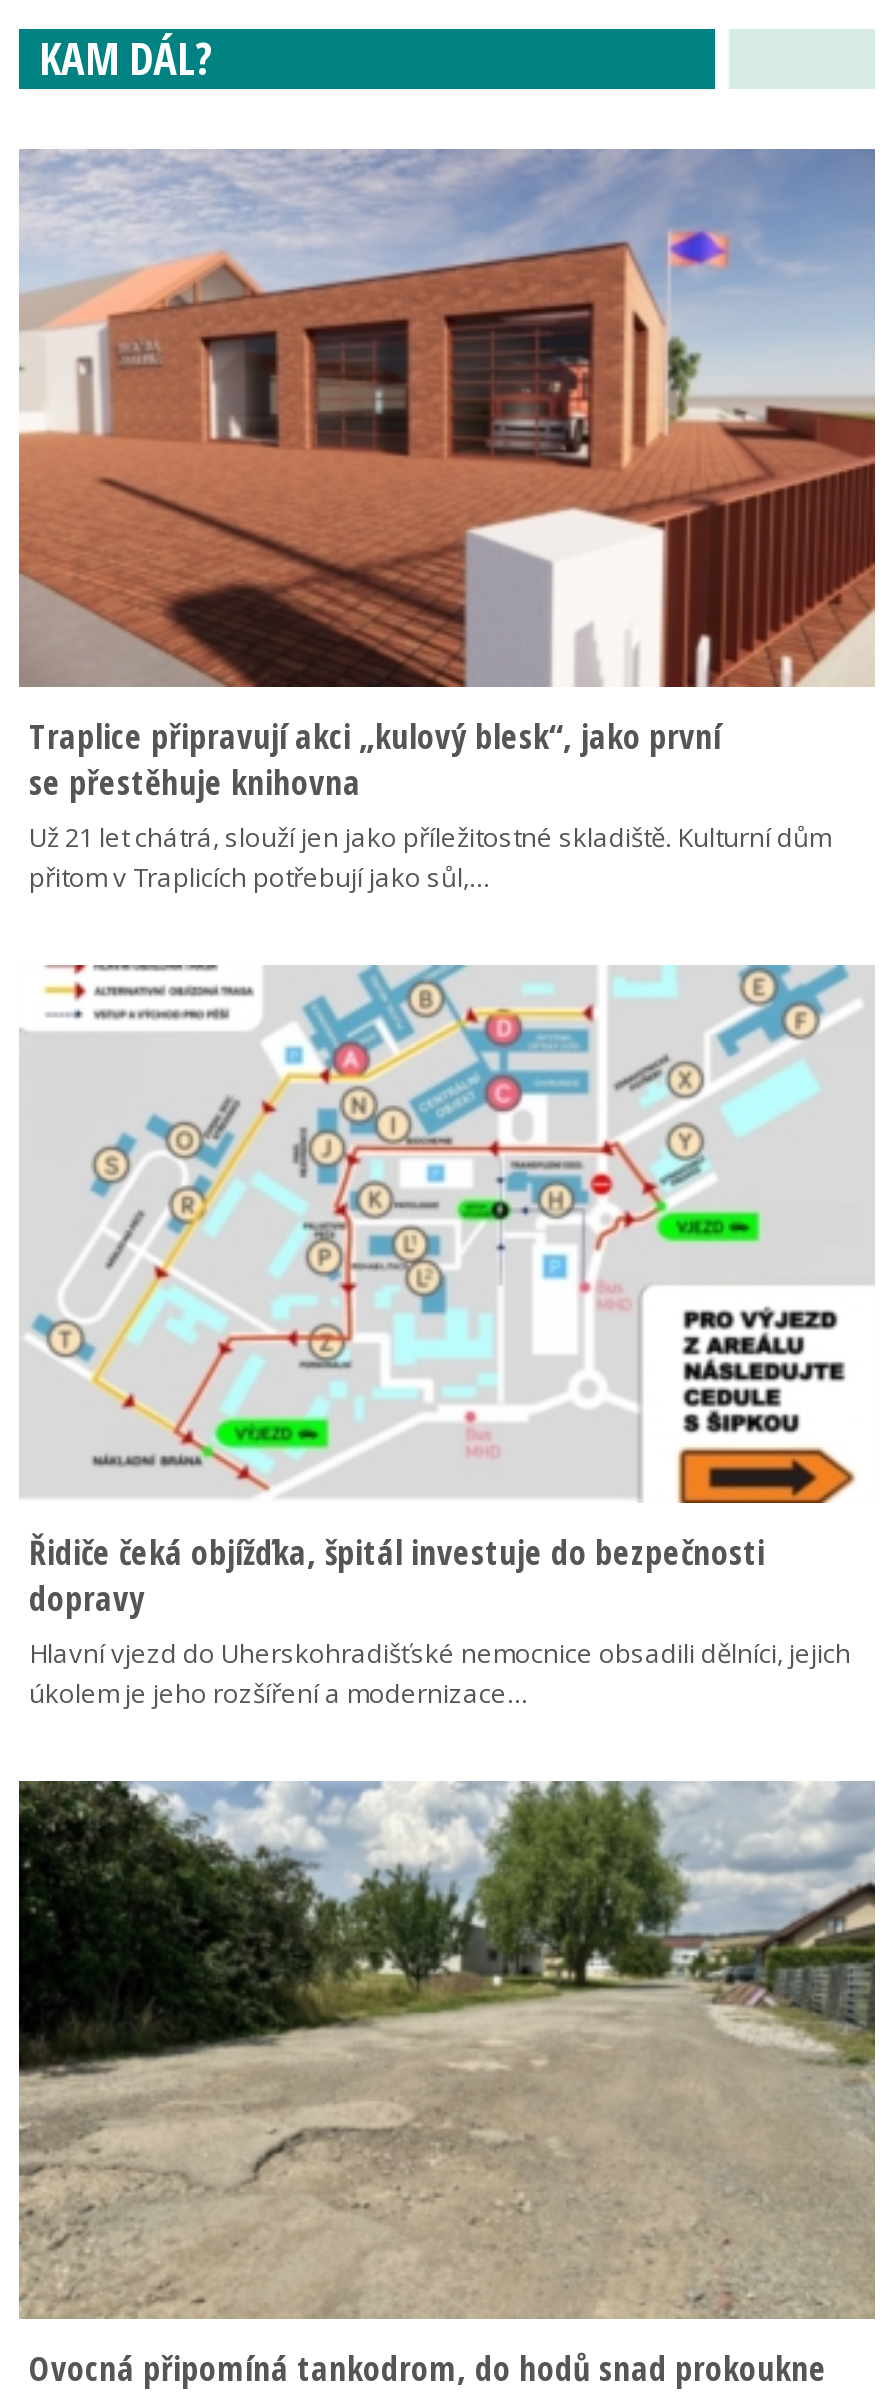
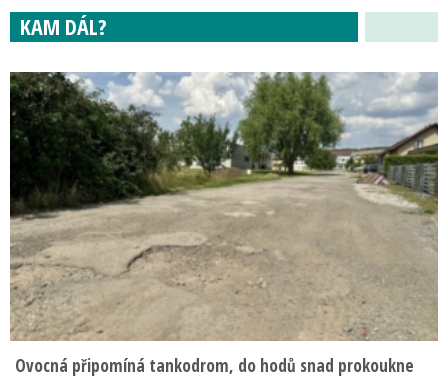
- [image]
- Traplice připravují akci „kulový blesk“, jako první
- se přestěhuje knihovna
- Už 21 let chátrá, slouží jen jako příležitostné skladiště. Kulturní dům
- přitom v Traplicích potřebují jako sůl,…

- [image]
- Řidiče čeká objížďka, špitál investuje do bezpečnosti
- dopravy
- Hlavní vjezd do Uherskohradišťské nemocnice obsadili dělníci, jejich
- úkolem je jeho rozšíření a modernizace…
